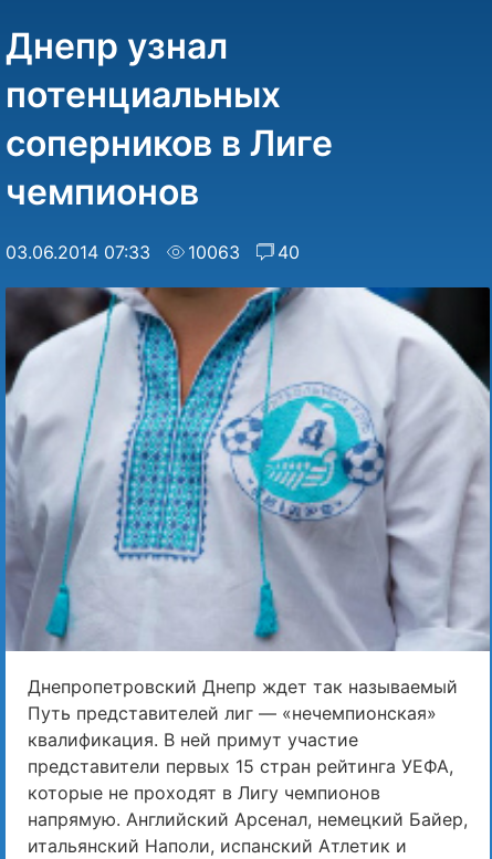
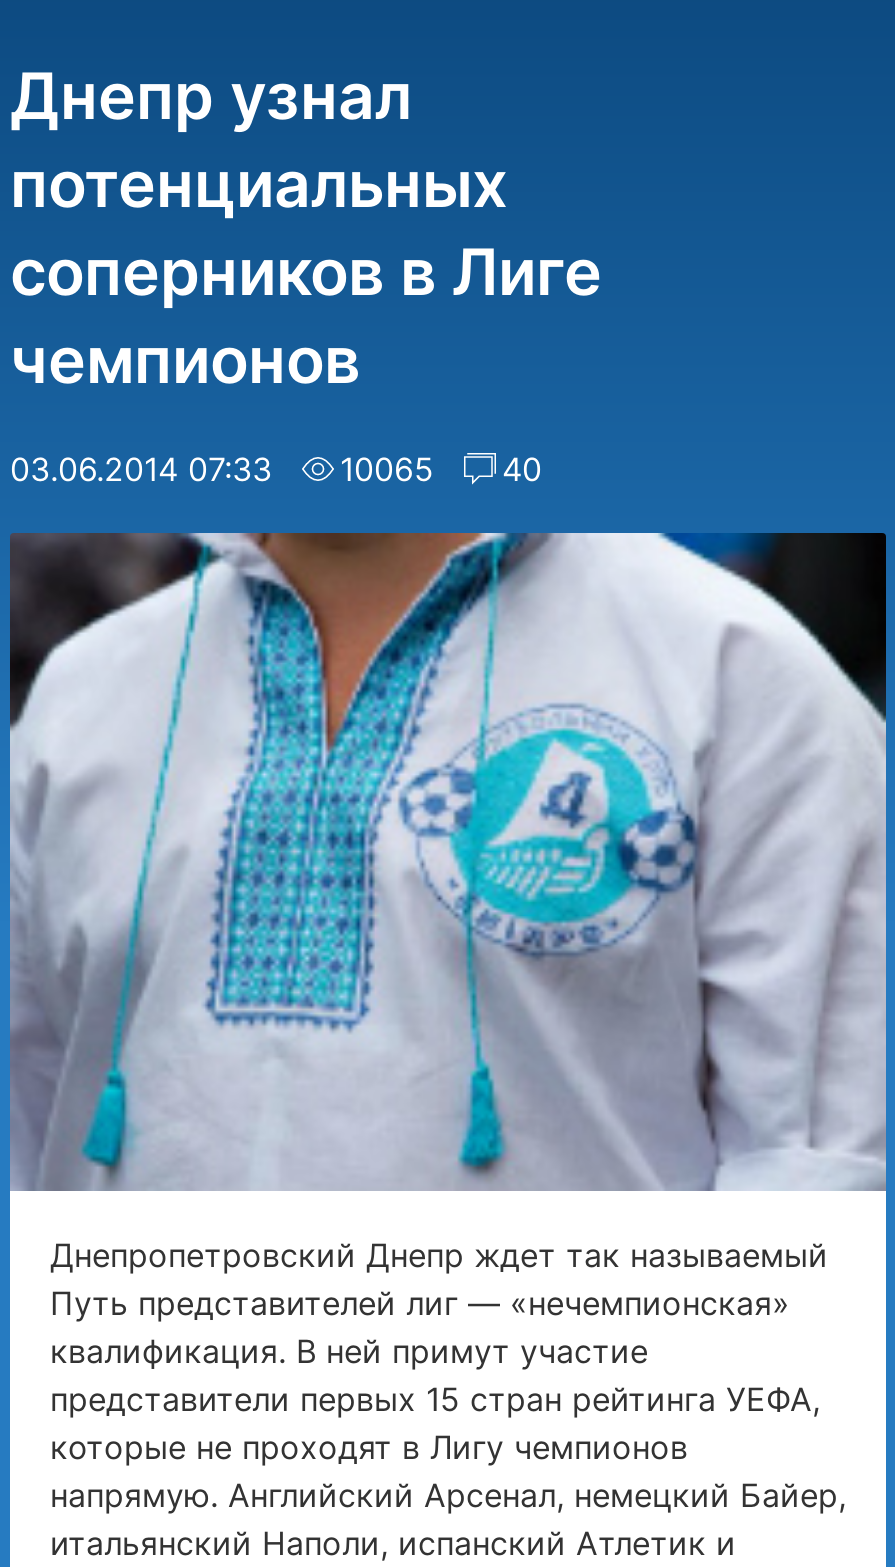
- 03.06.2014 07:33 10063 40
+ 03.06.2014 07:33 10065 40
